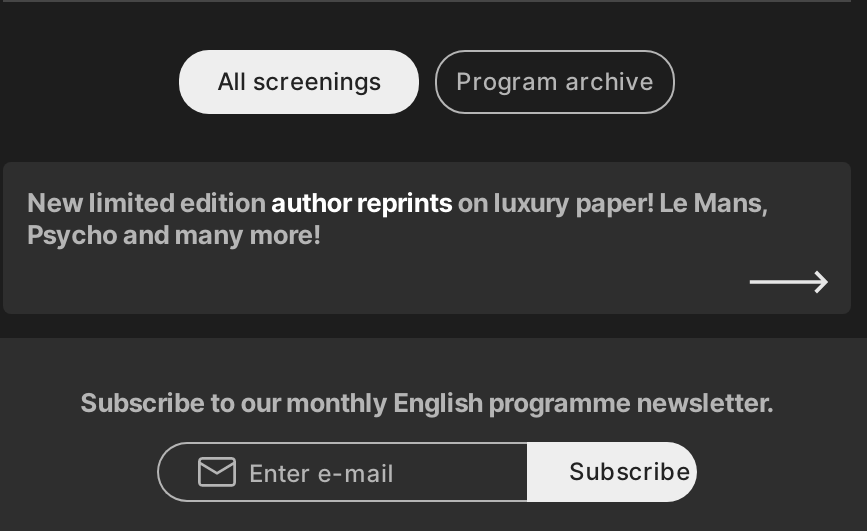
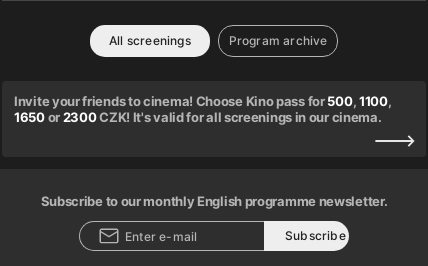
- New limited edition author reprints on luxury paper! Le Mans,
- Psycho and many more!
+ Invite your friends to cinema! Choose Kino pass for 500, 1100,
+ 1650 or 2300 CZK! It's valid for all screenings in our cinema.
